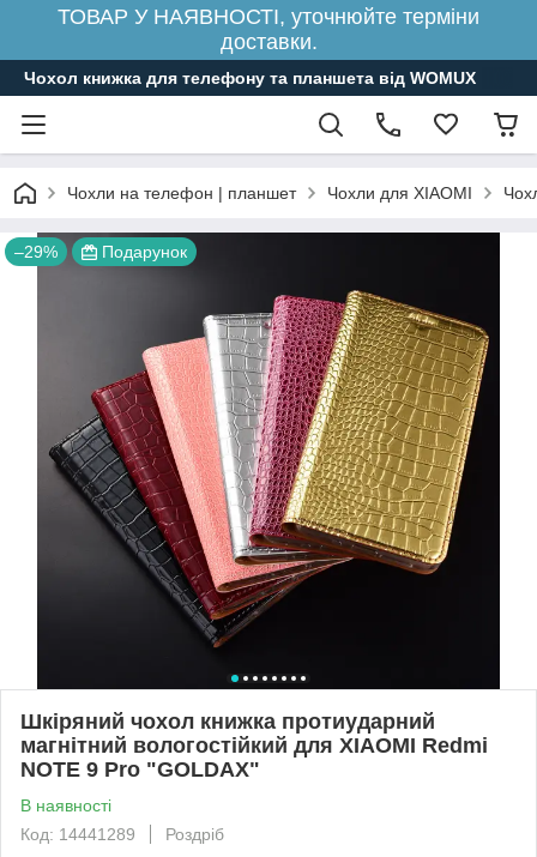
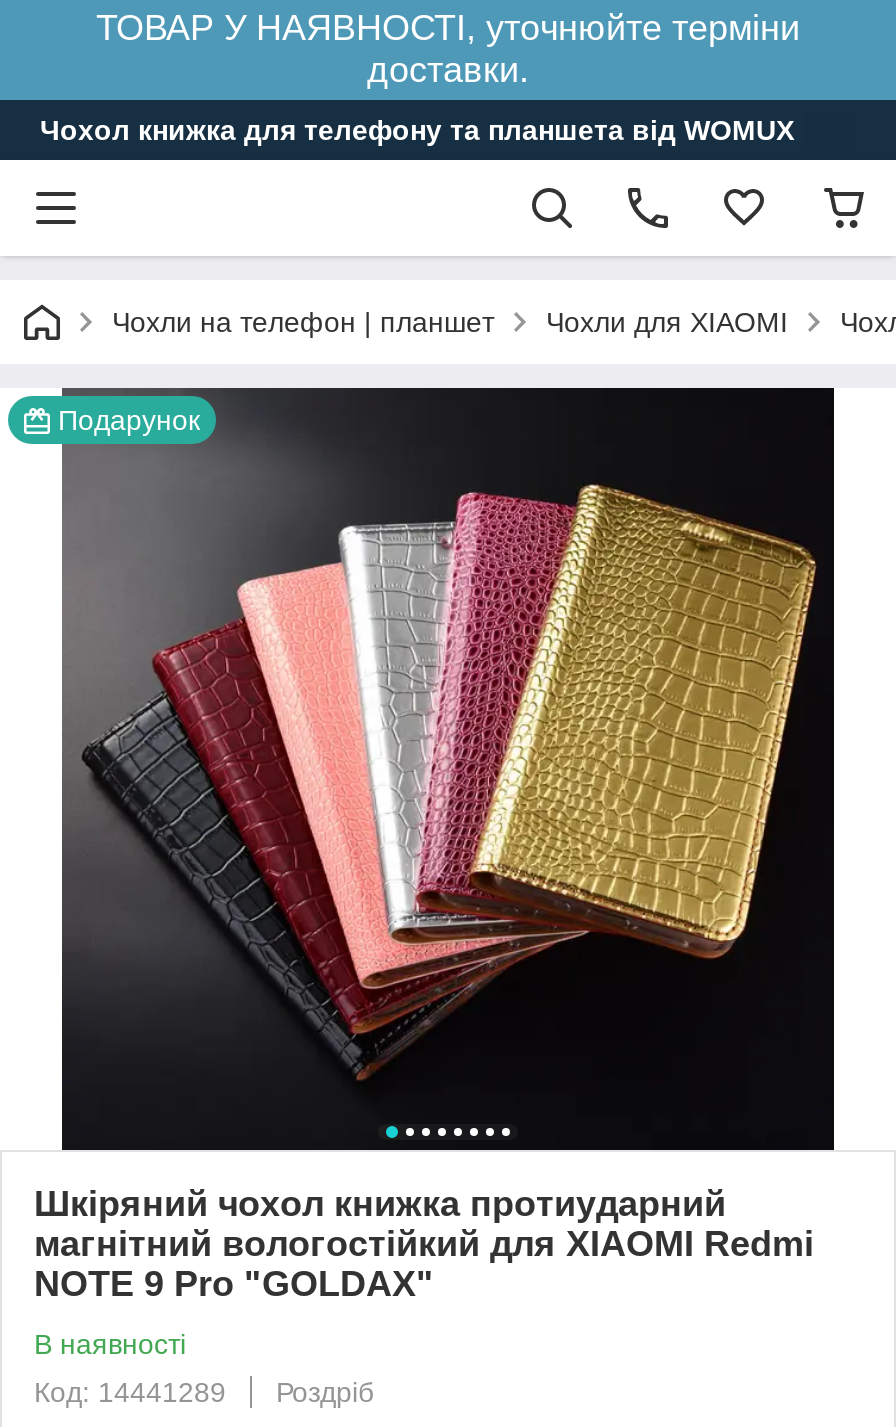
- –29%
